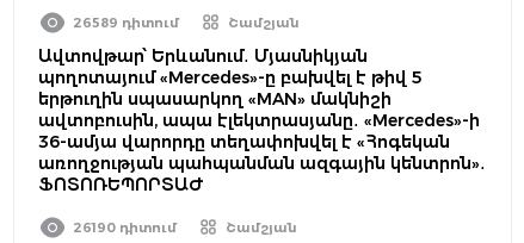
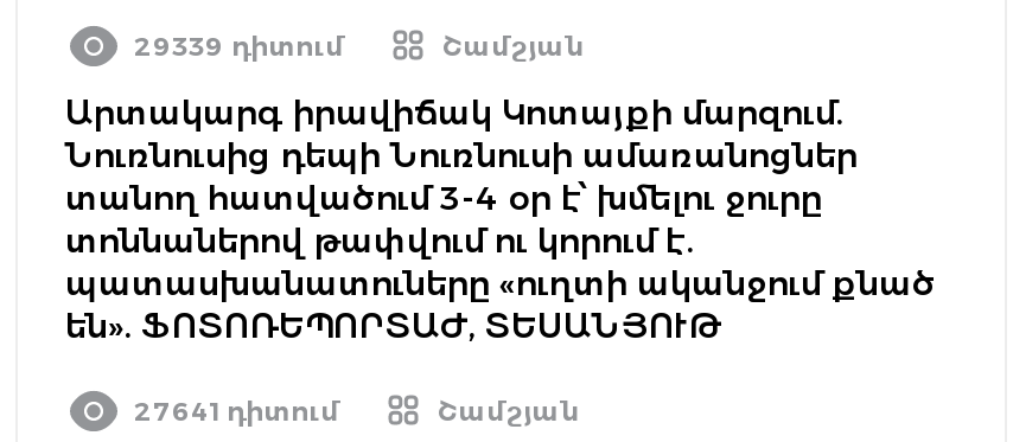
- 26589 դիտում
+ 29339 դիտում

- Ավտովթար՝ Երևանում․ Մյասնիկյան
- պողոտայում «Mercedes»-ը բախվել է թիվ 5
- երթուղին սպասարկող «MAN» մակնիշի
- ավտոբուսին, ապա էլեկտրասյանը․ «Mercedes»-ի
- 36-ամյա վարորդը տեղափոխվել է «Հոգեկան
- առողջության պահպանման ազգային կենտրոն»․
- ՖՈՏՈՌԵՊՈՐՏԱԺ
+ Արտակարգ իրավիճակ Կոտայքի մարզում.
+ Նուռնուսից դեպի Նուռնուսի ամառանոցներ
+ տանող հատվածում 3-4 օր է՝ խմելու ջուրը
+ տոննաներով թափվում ու կորում է.
+ պատասխանատուները «ուղտի ականջում քնած
+ են». ՖՈՏՈՌԵՊՈՐՏԱԺ, ՏԵՍԱՆՅՈՒԹ

- 26190 դիտում
+ 27641 դիտում
